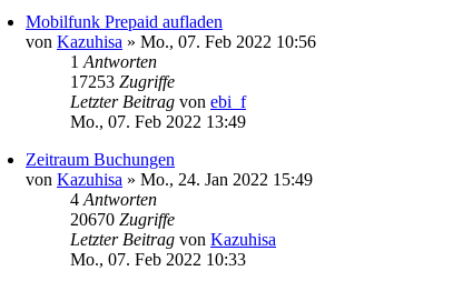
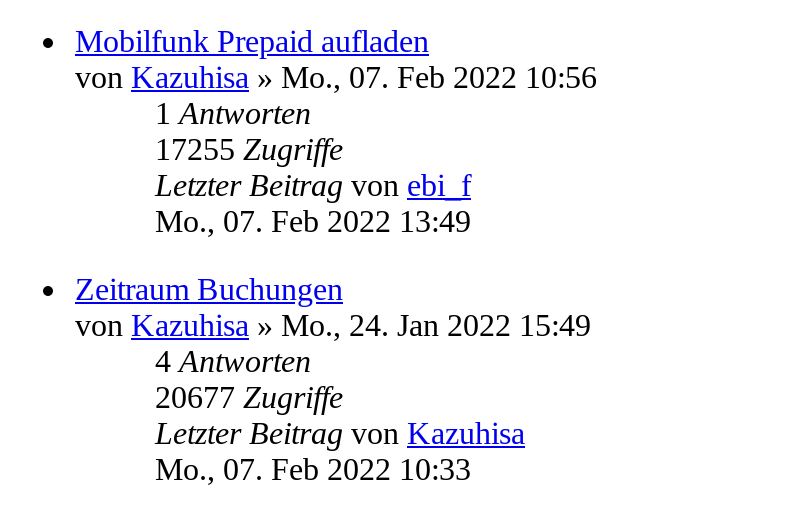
- 17253 Zugriffe
+ 17255 Zugriffe

- 20670 Zugriffe
+ 20677 Zugriffe
